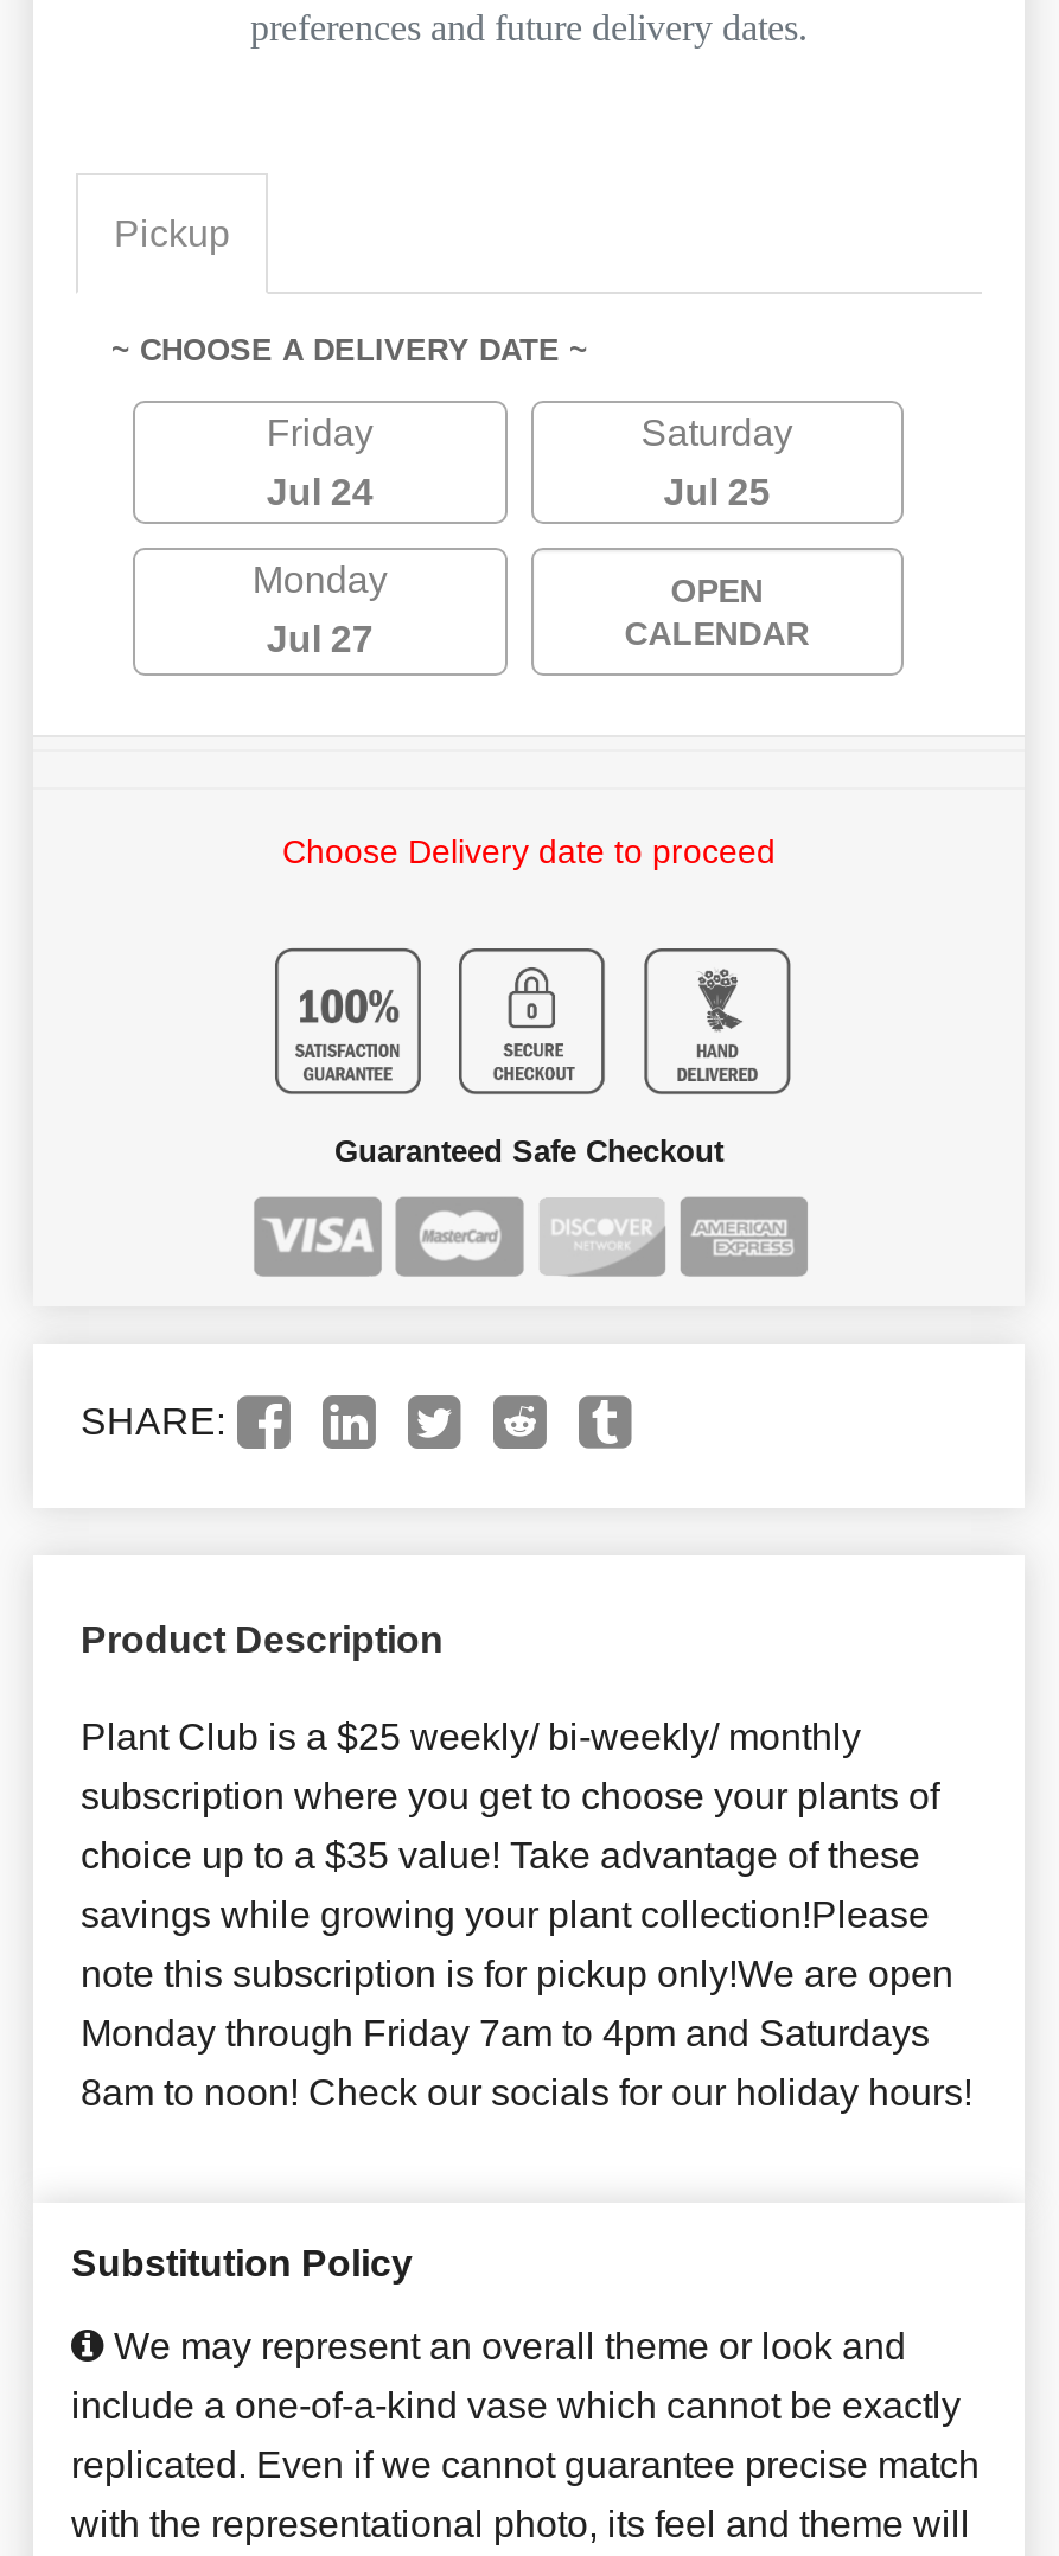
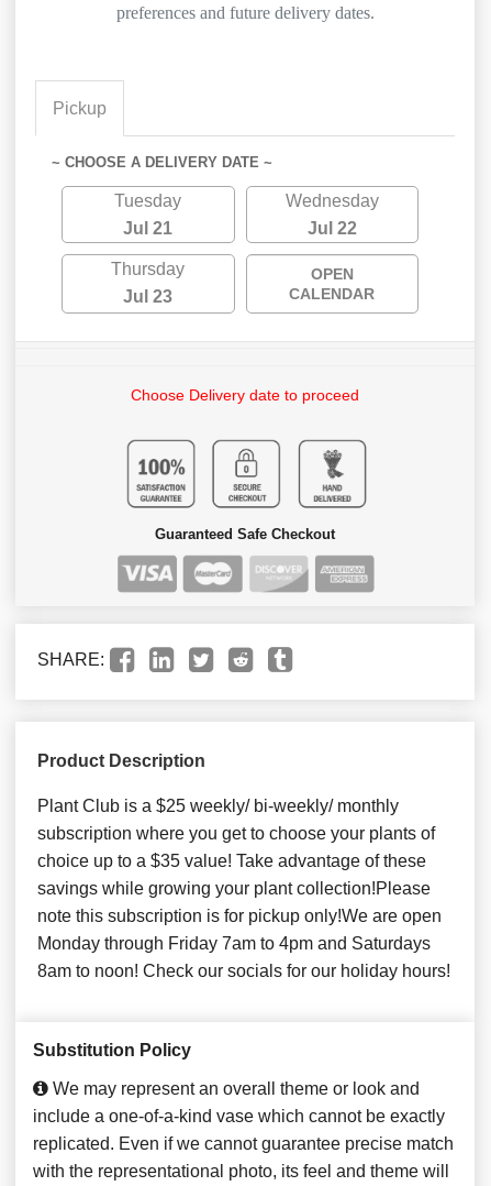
- Friday
+ Tuesday

- Saturday
+ Wednesday

- Jul 24
+ Jul 21

- Jul 25
+ Jul 22

- Monday
+ Thursday

- Jul 27
+ Jul 23
